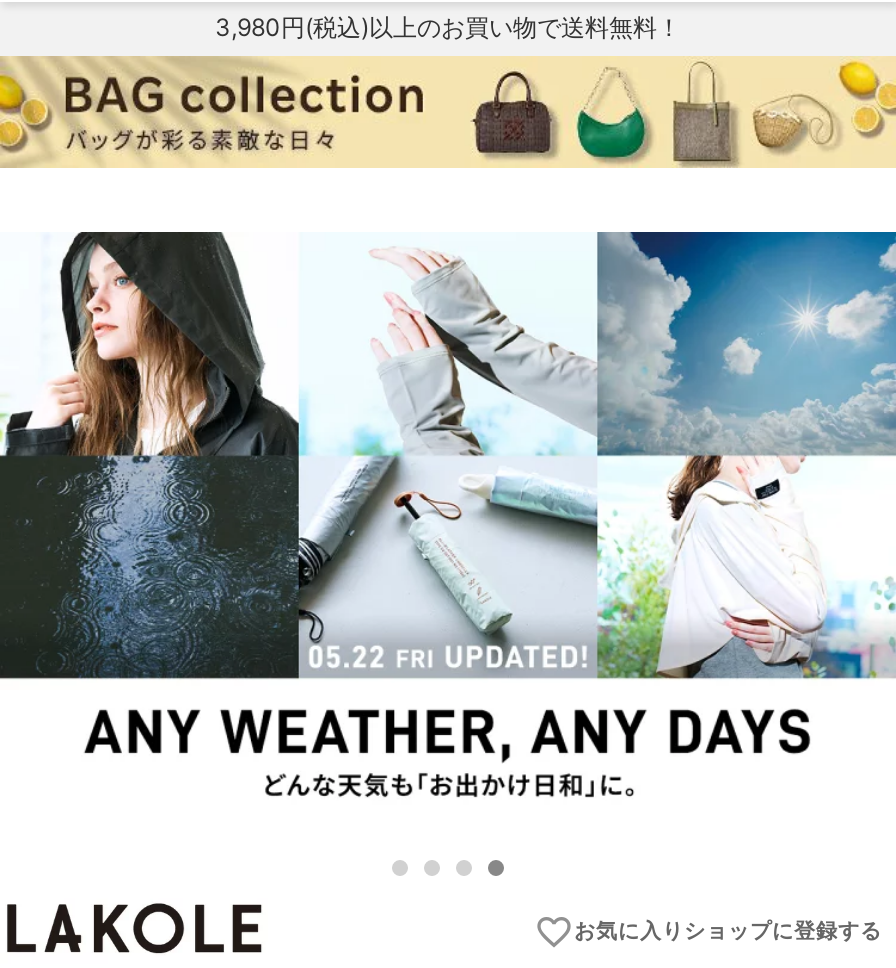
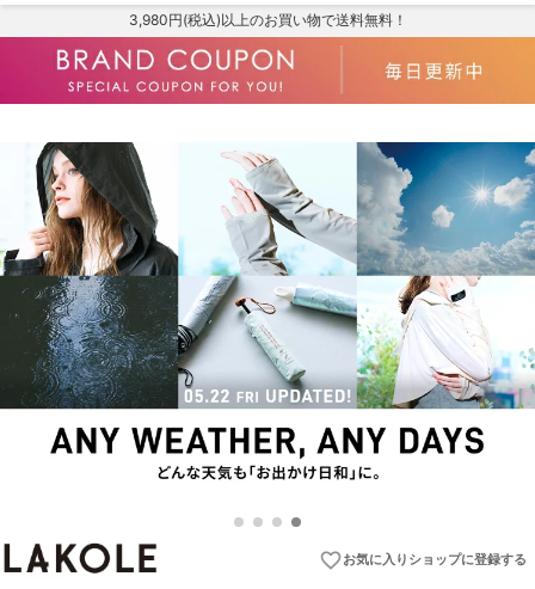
- [image]
+ [image]
